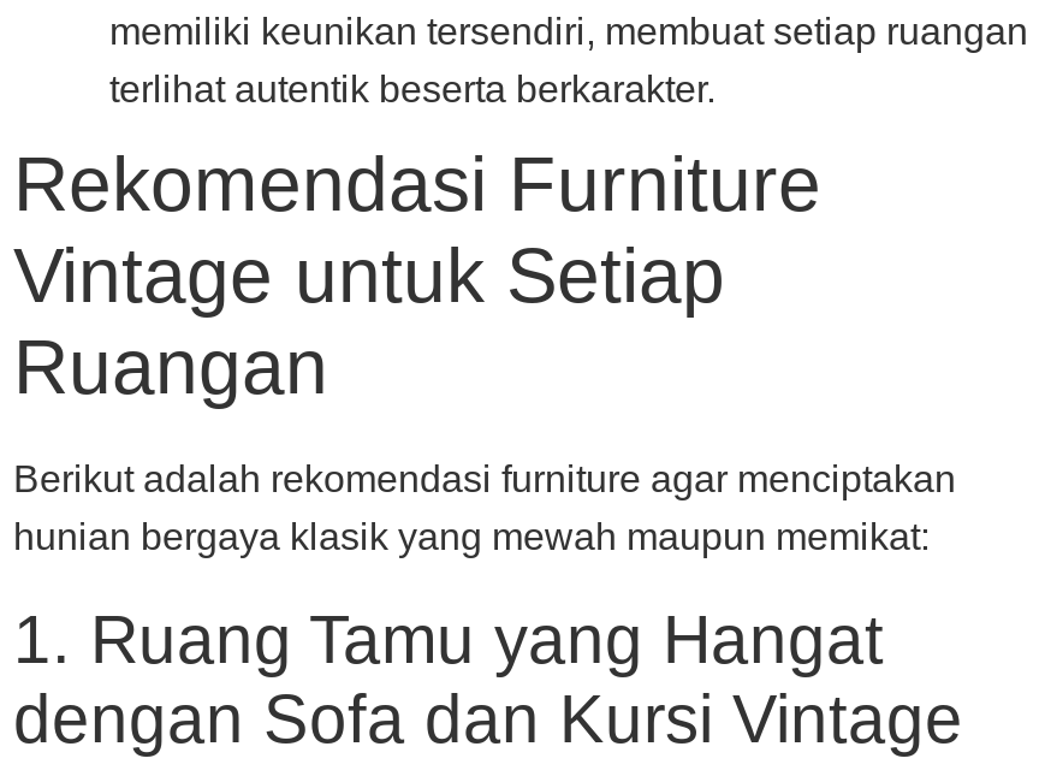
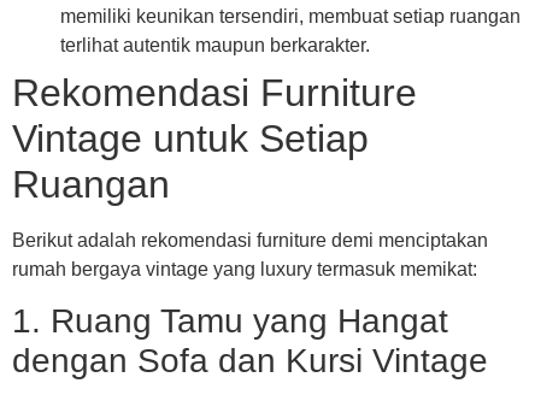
- terlihat autentik beserta berkarakter.
+ terlihat autentik maupun berkarakter.

- Berikut adalah rekomendasi furniture agar menciptakan
+ Berikut adalah rekomendasi furniture demi menciptakan

- hunian bergaya klasik yang mewah maupun memikat:
+ rumah bergaya vintage yang luxury termasuk memikat:
